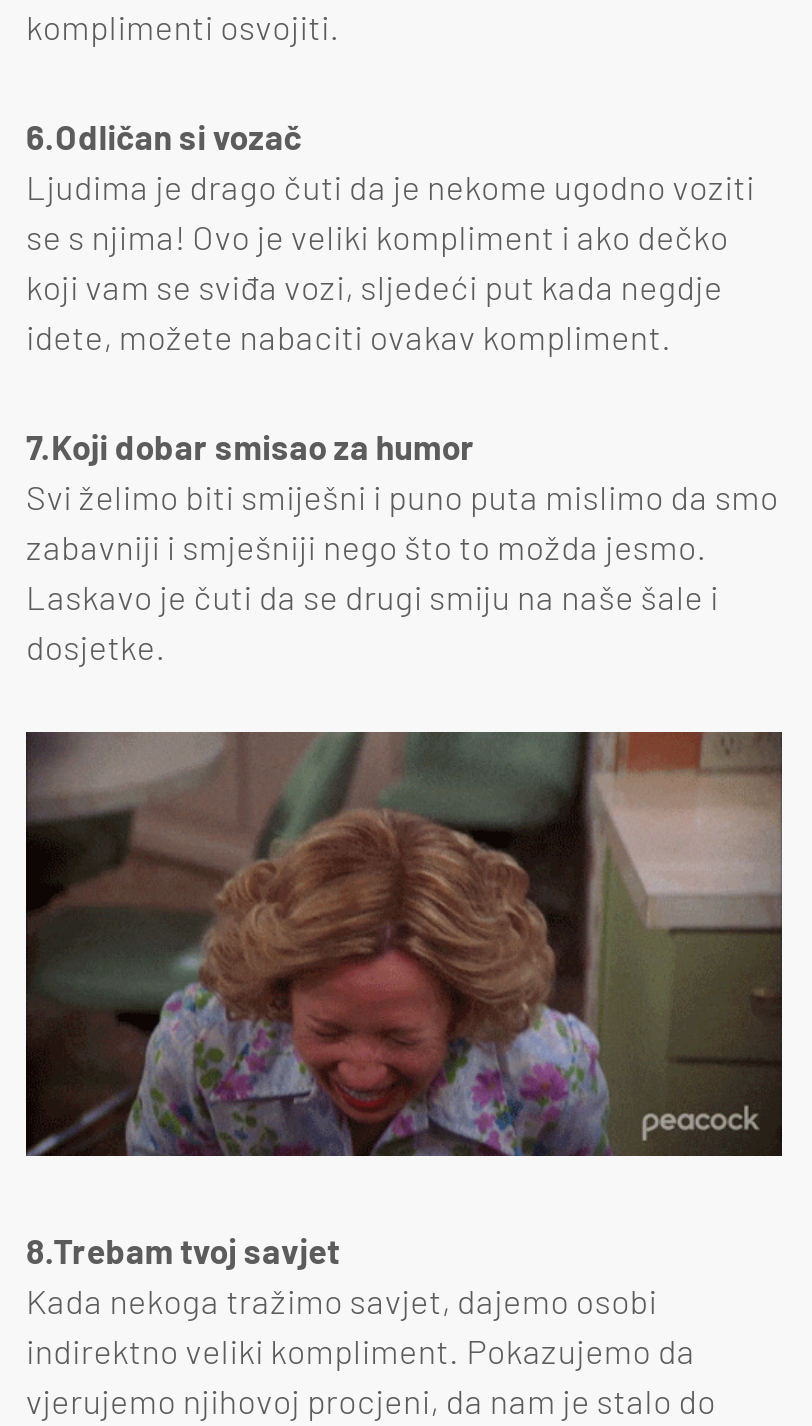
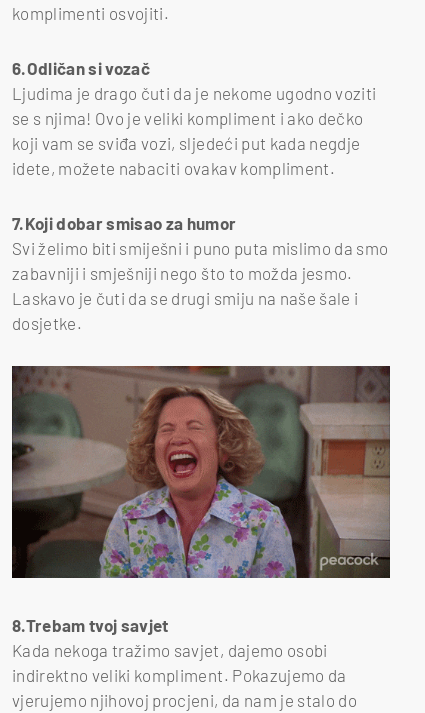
- [image]
+ [image]
